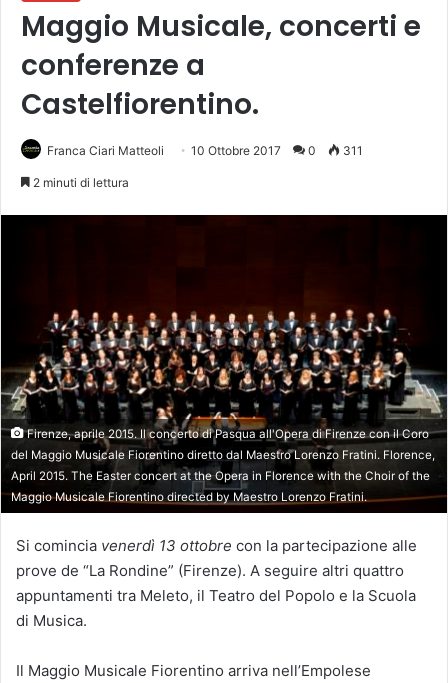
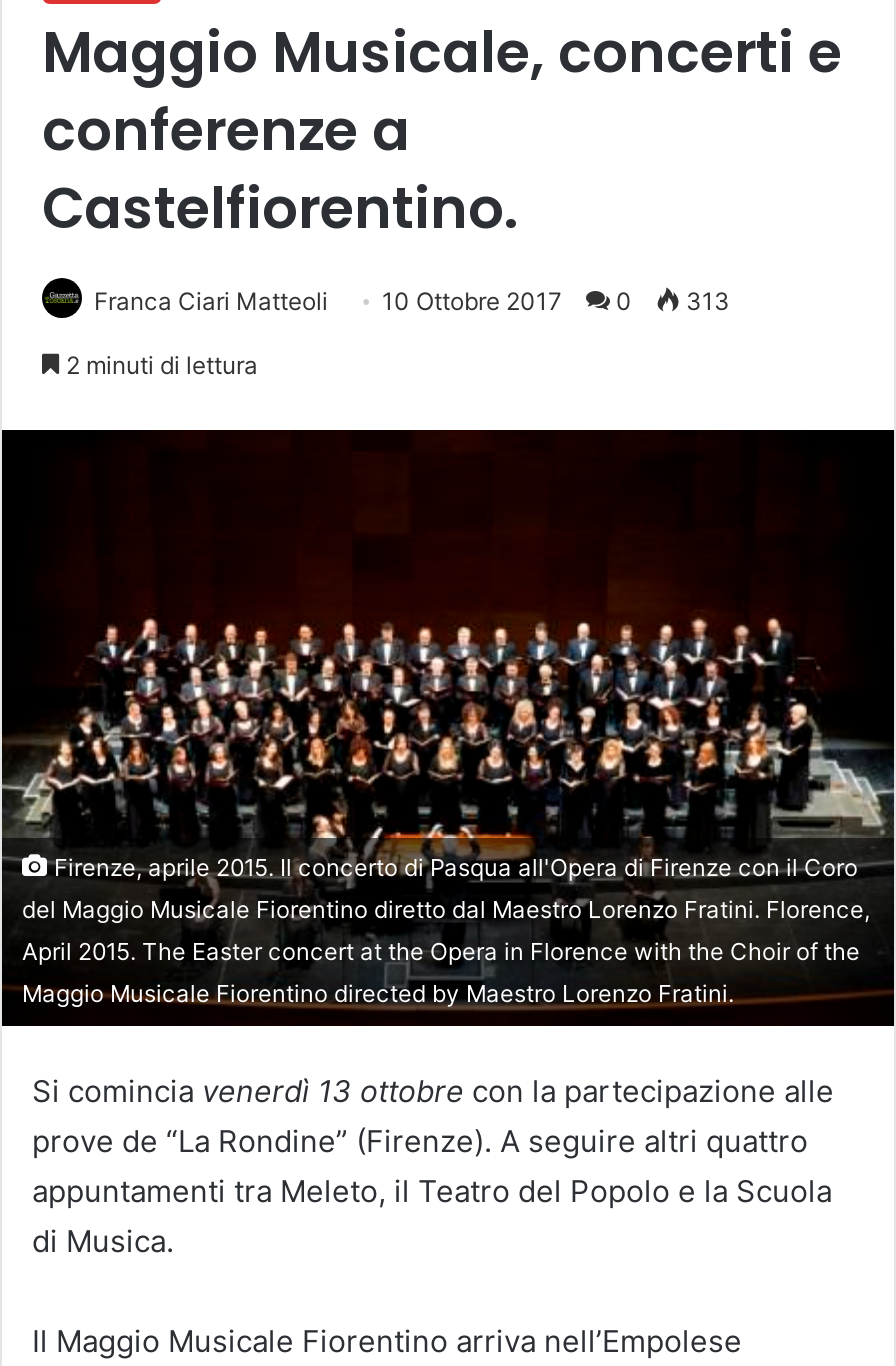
- Franca Ciari Matteoli 10 Ottobre 2017 0 311
+ Franca Ciari Matteoli 10 Ottobre 2017 0 313
